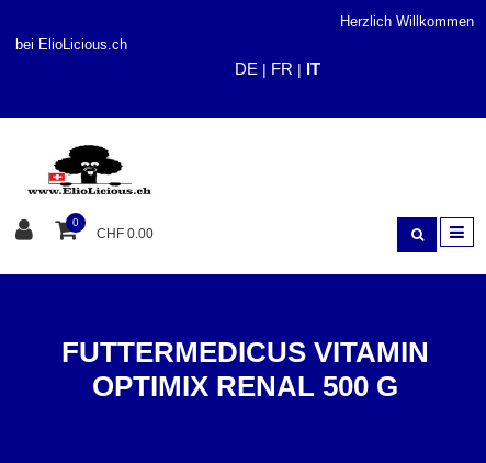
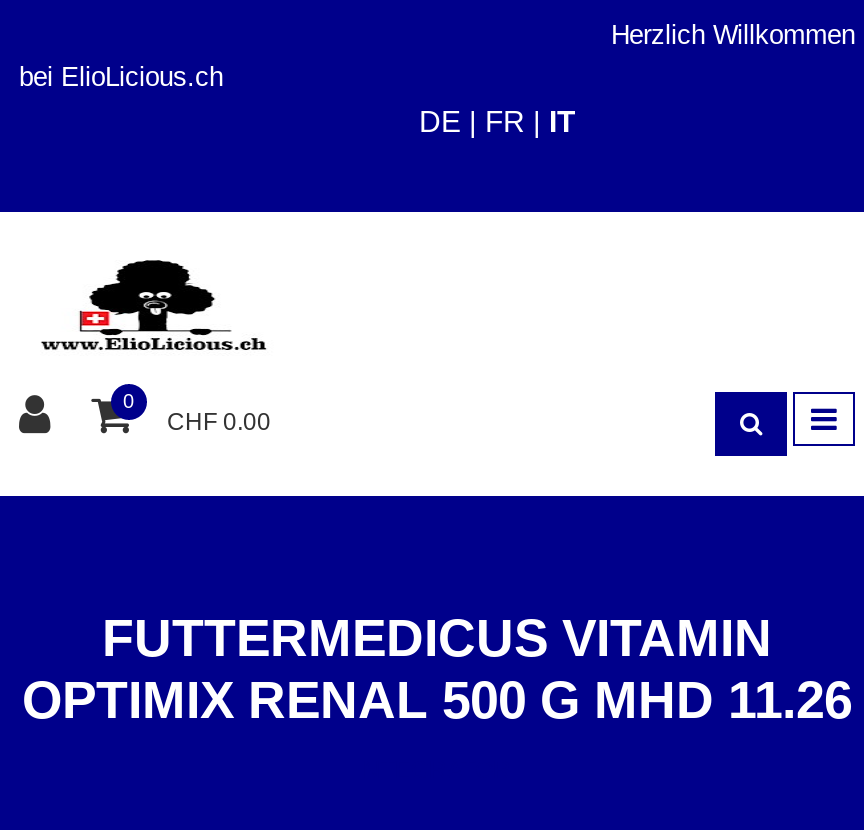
- OPTIMIX RENAL 500 G
+ OPTIMIX RENAL 500 G MHD 11.26
